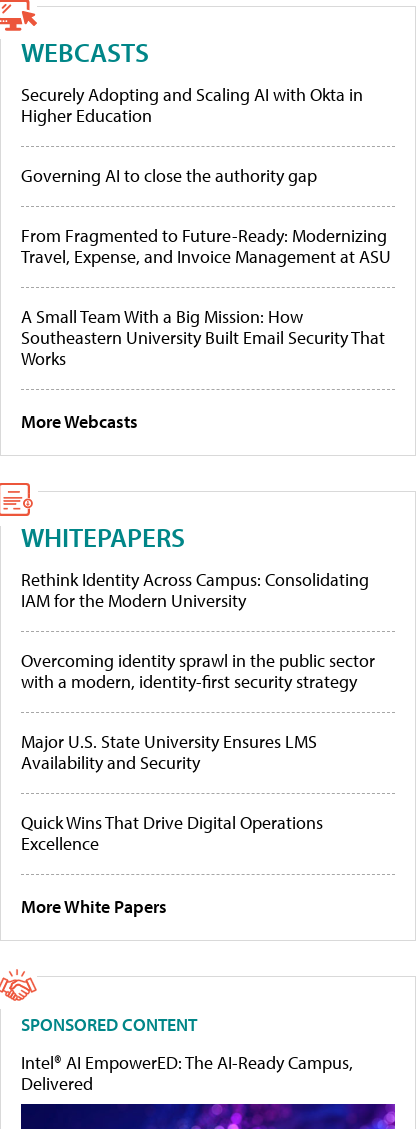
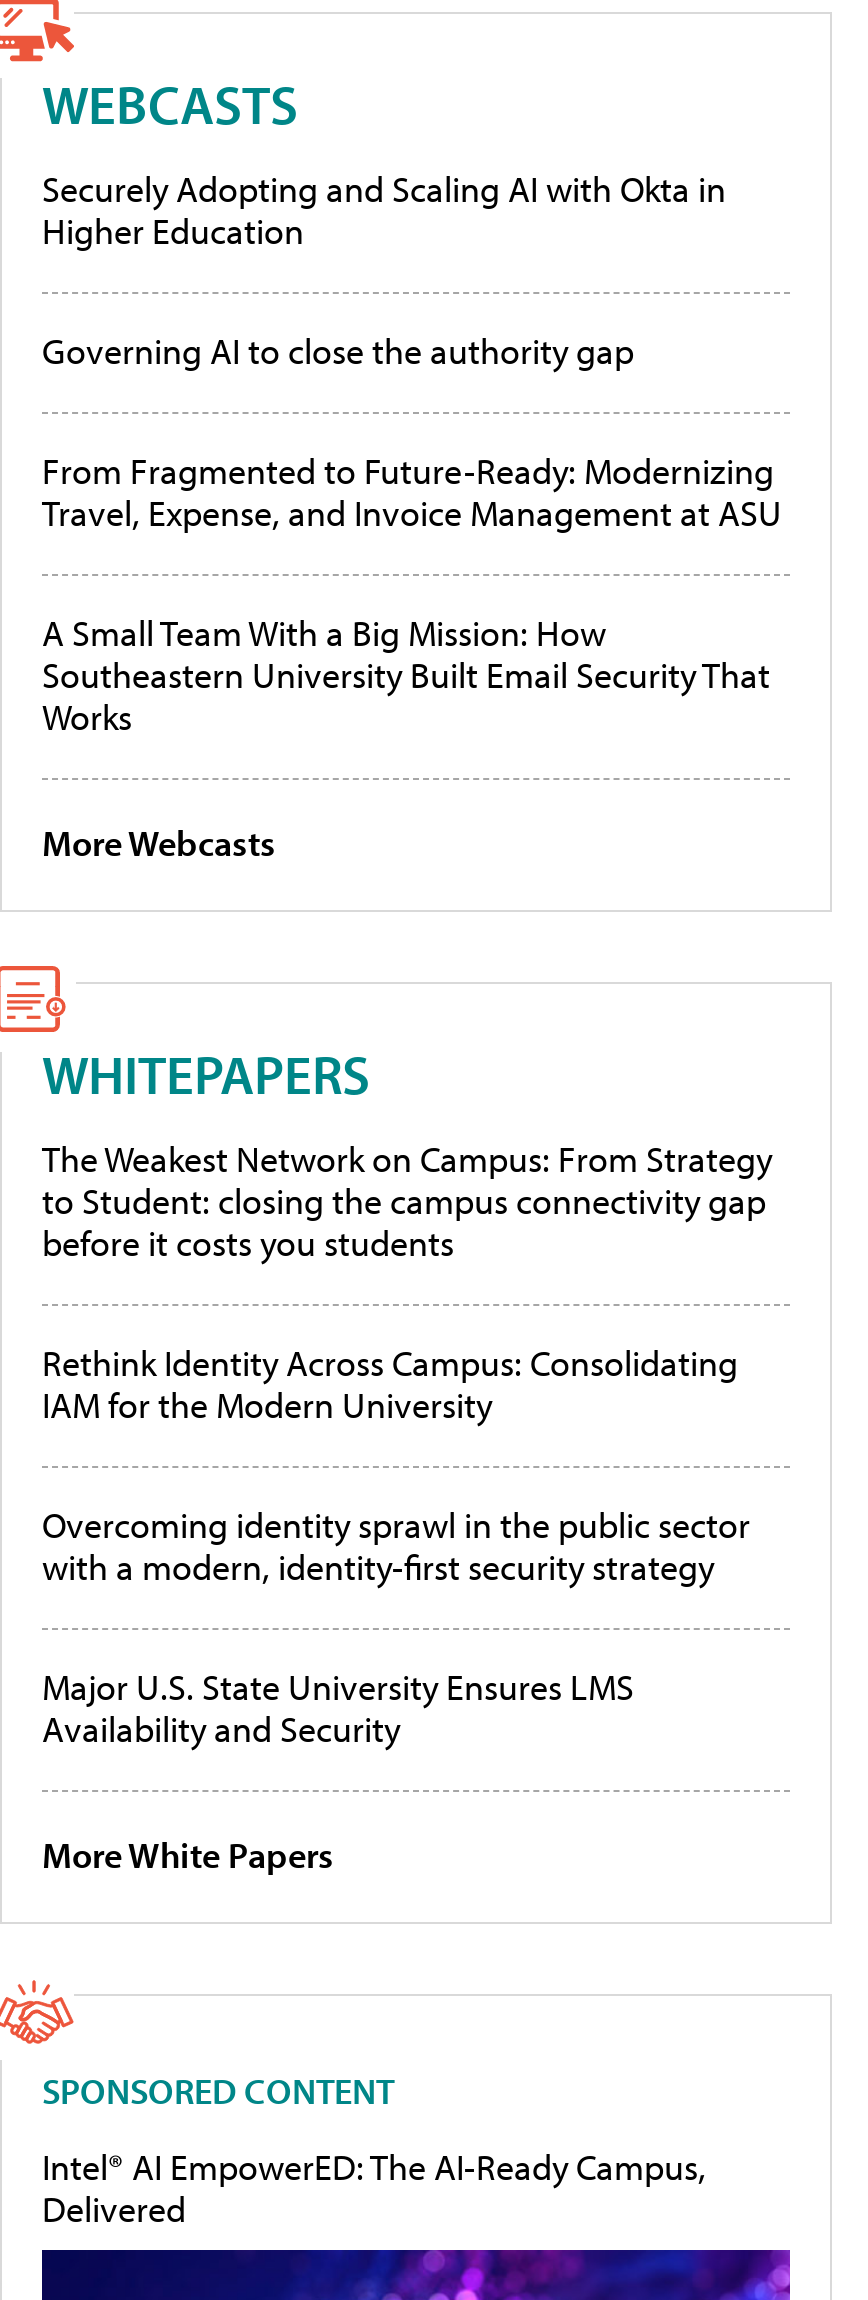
+ The Weakest Network on Campus: From Strategy
+ to Student: closing the campus connectivity gap
+ before it costs you students

moved down: Rethink Identity Across Campus: Consolidating | IAM for the Modern University | Overcoming identity sprawl in the public sector | with a modern, identity-first security strategy | Major U.S. State University Ensures LMS | Availability and Security

- Quick Wins That Drive Digital Operations
- Excellence
